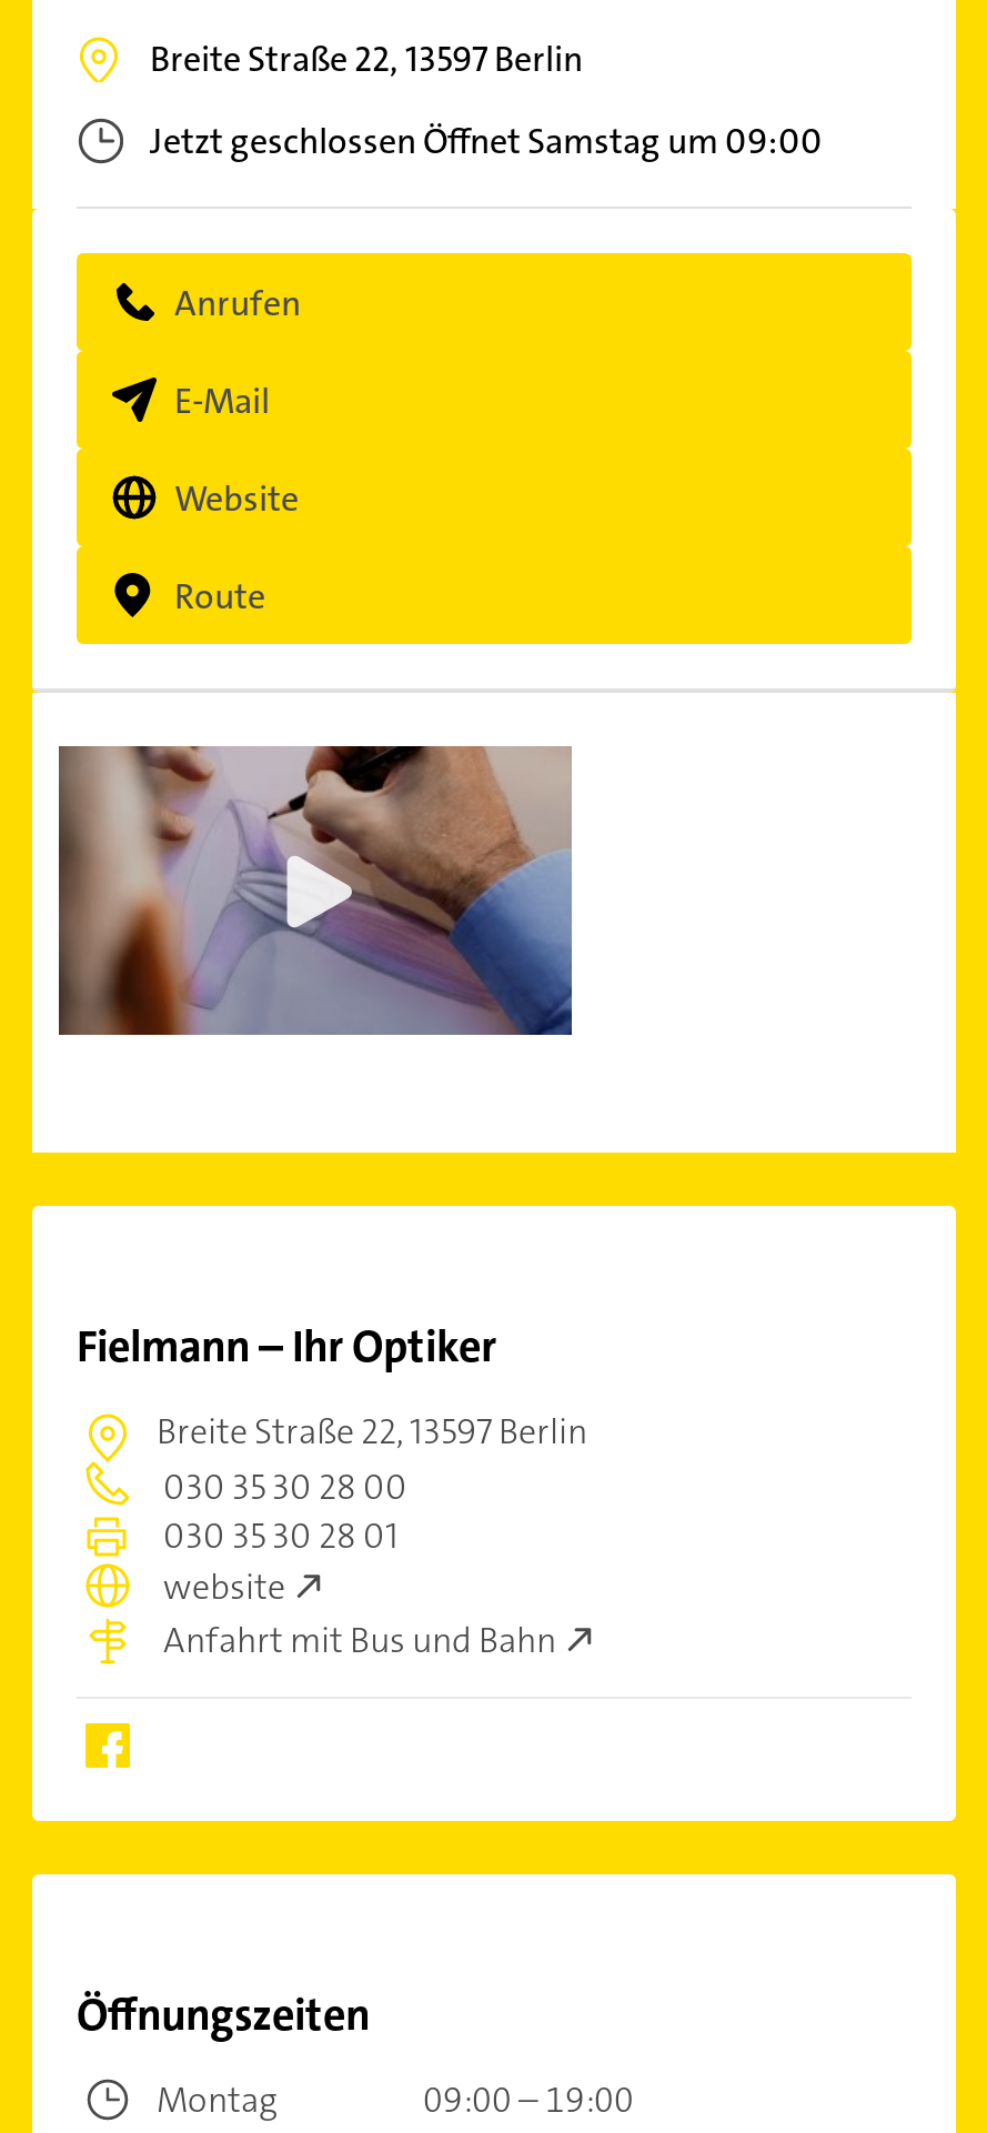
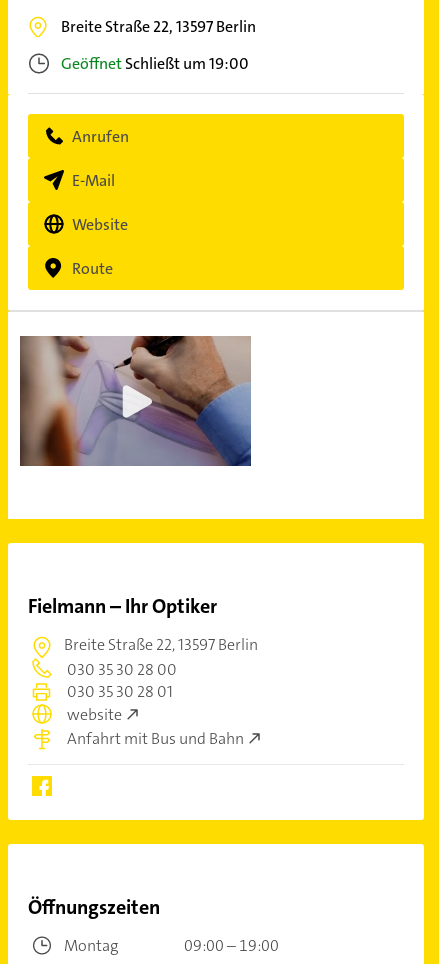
- Jetzt geschlossen Öffnet Samstag um 09:00
+ Geöffnet Schließt um 19:00
